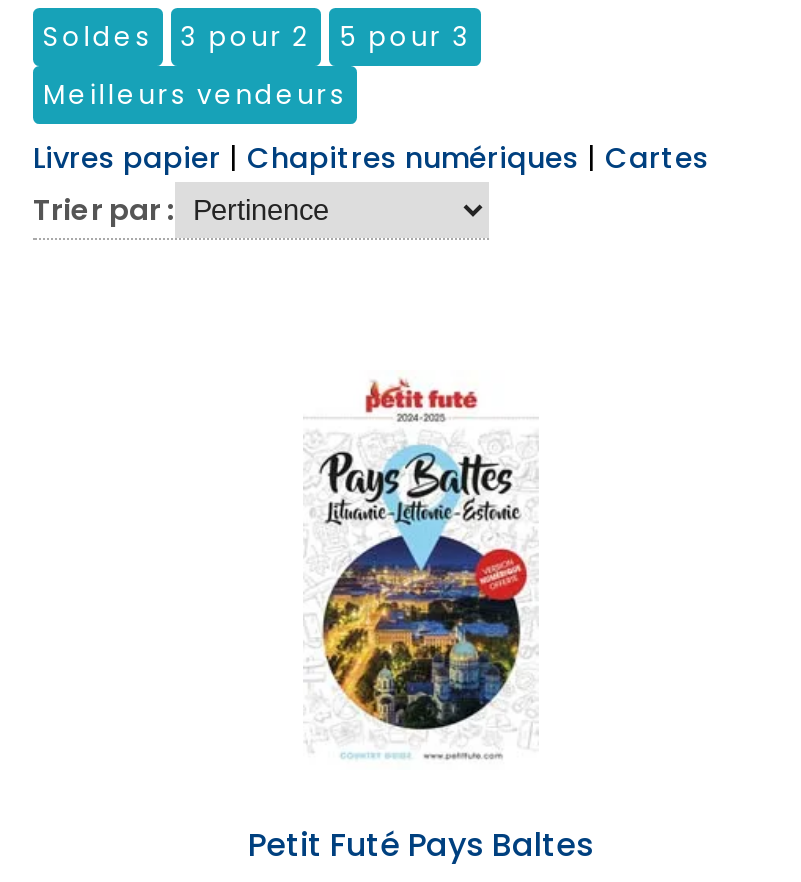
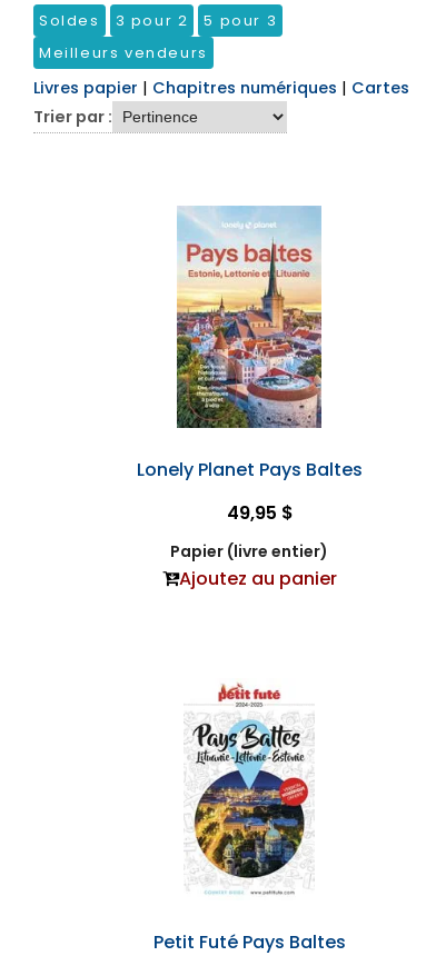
+ [image]
+ Lonely Planet Pays Baltes
+ 49,95 $
+ Papier (livre entier)
+ Ajoutez au panier
